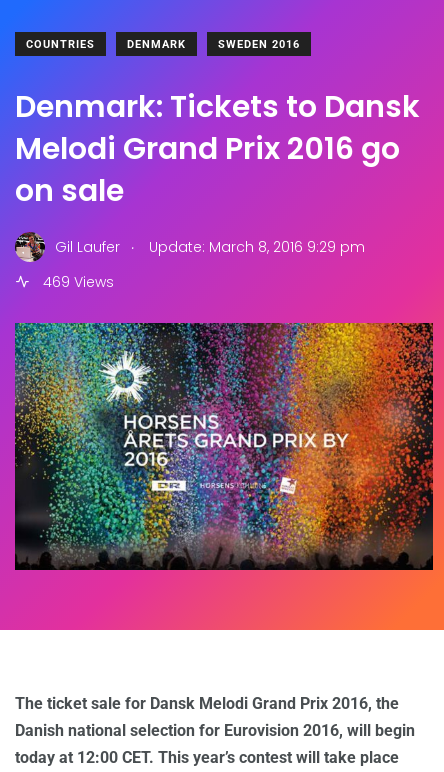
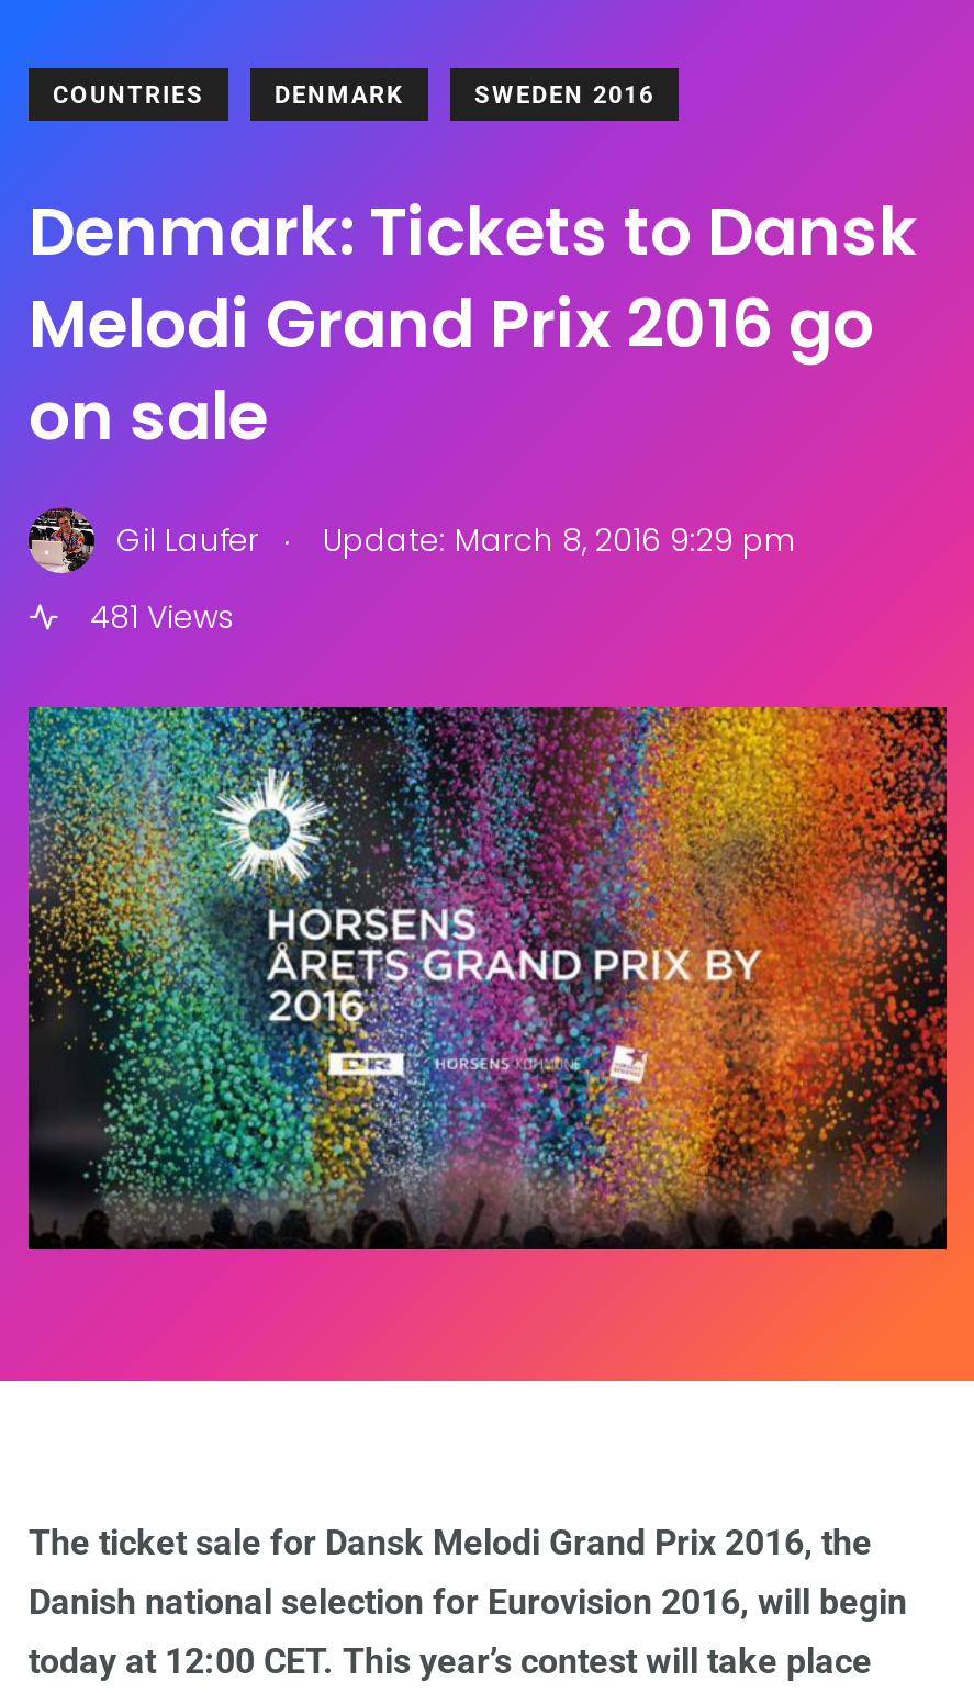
- 469 Views
+ 481 Views
